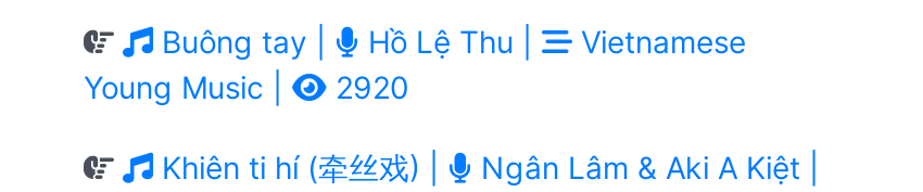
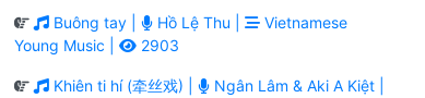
- 2920
+ 2903
